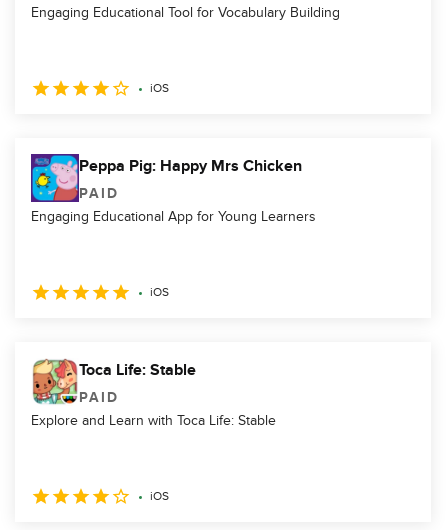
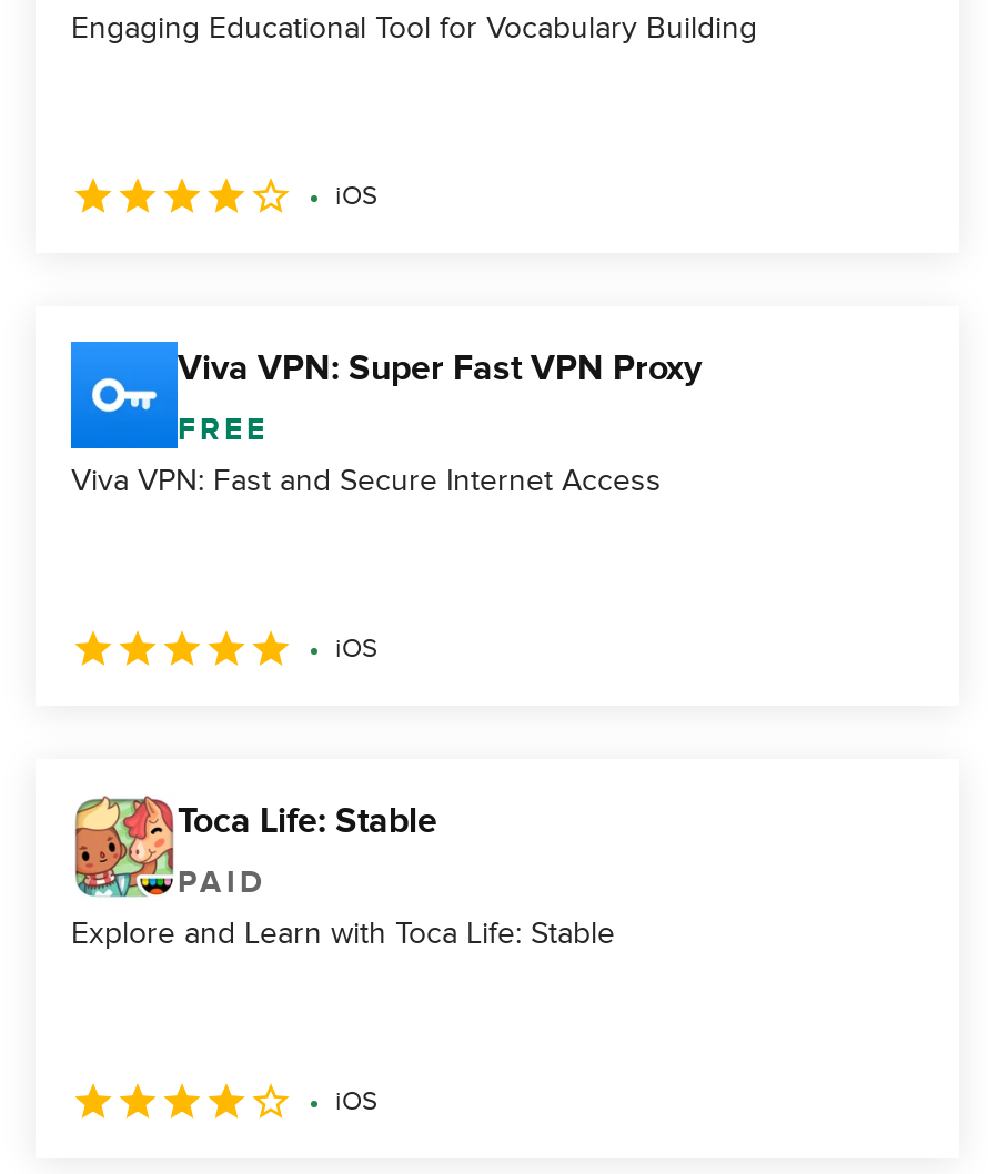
- [image]
- Peppa Pig: Happy Mrs Chicken
- PAID
- Engaging Educational App for Young Learners
+ [image]
+ Viva VPN: Super Fast VPN Proxy
+ FREE
+ Viva VPN: Fast and Secure Internet Access
